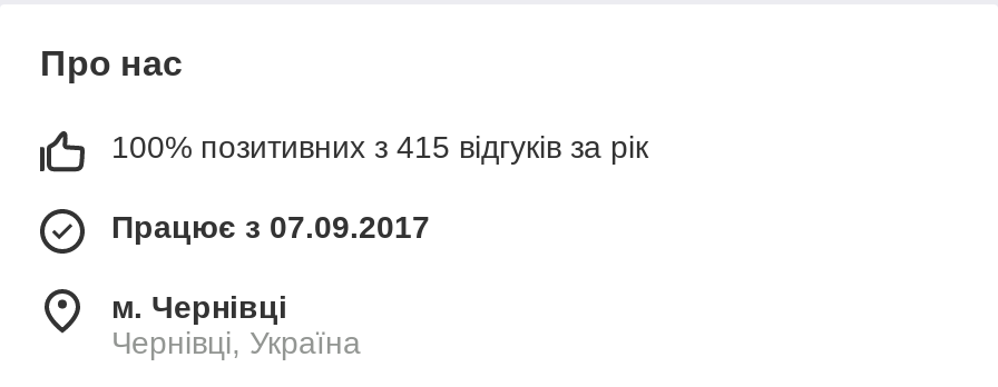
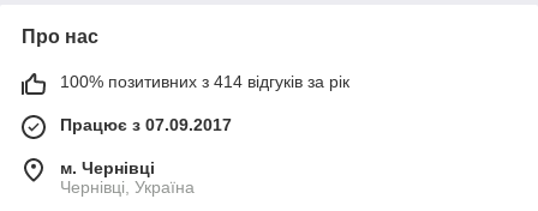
- 100% позитивних з 415 відгуків за рік
+ 100% позитивних з 414 відгуків за рік
